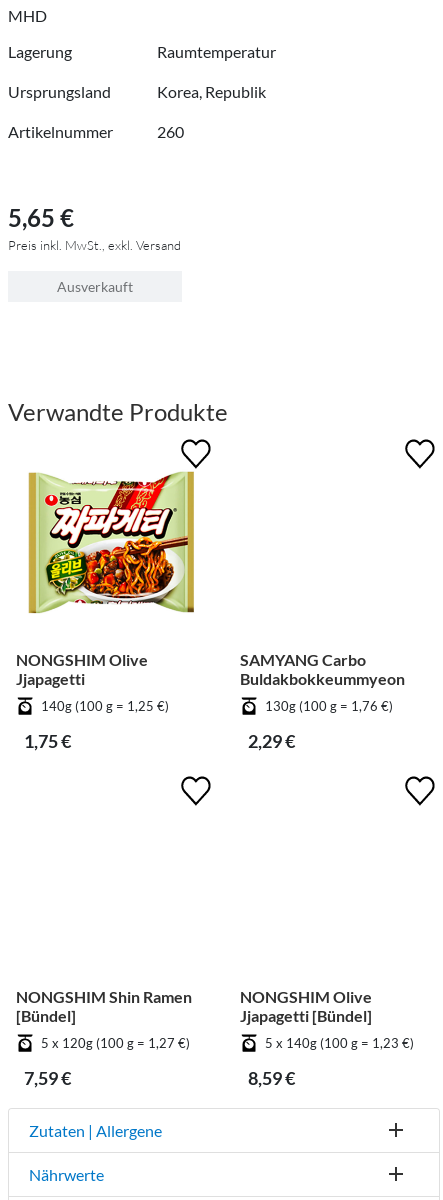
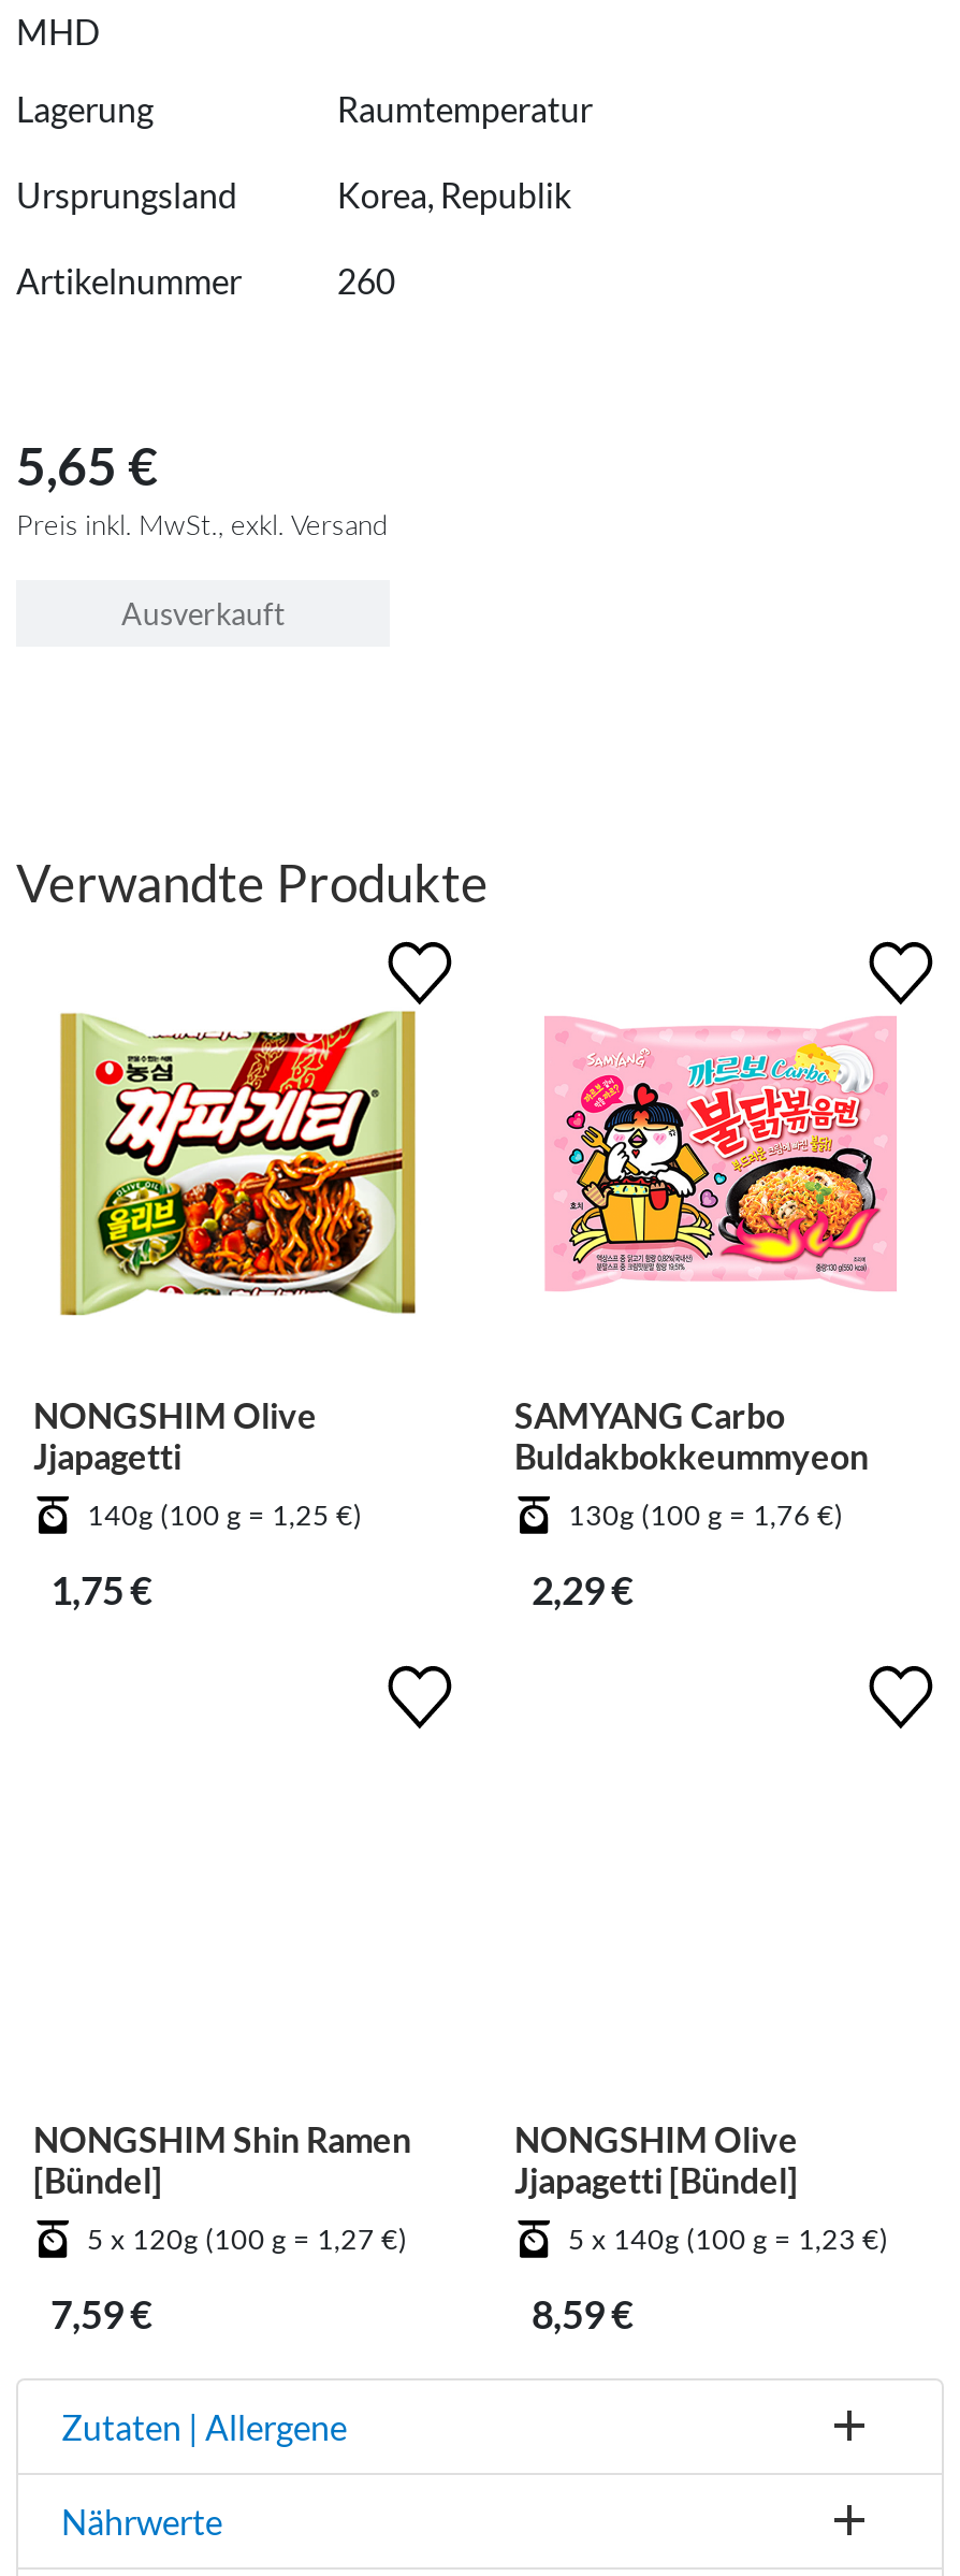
+ [image]
